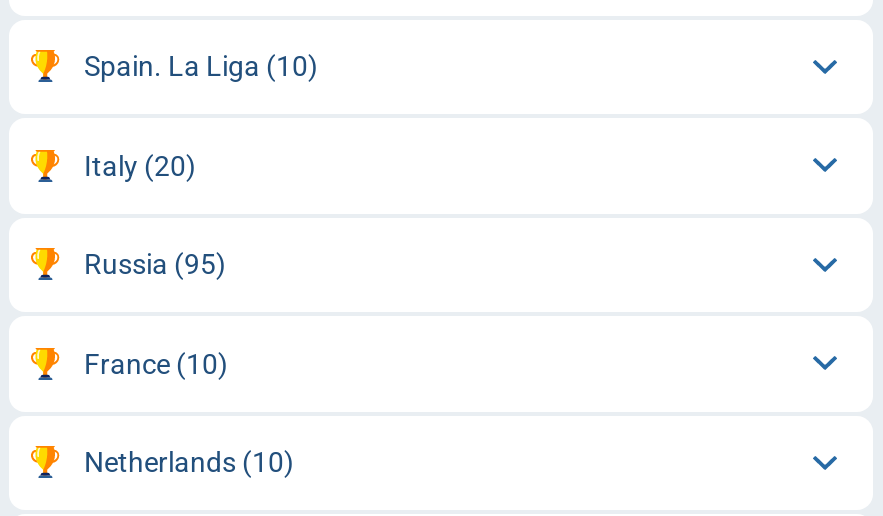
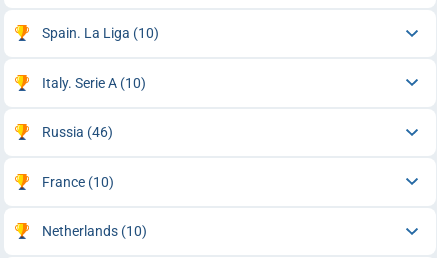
- Italy (20)
+ Italy. Serie A (10)

- Russia (95)
+ Russia (46)
